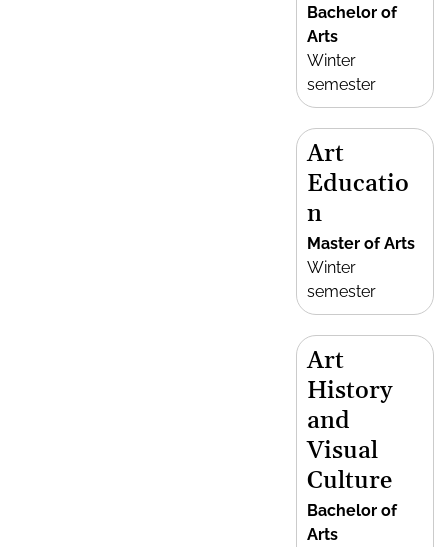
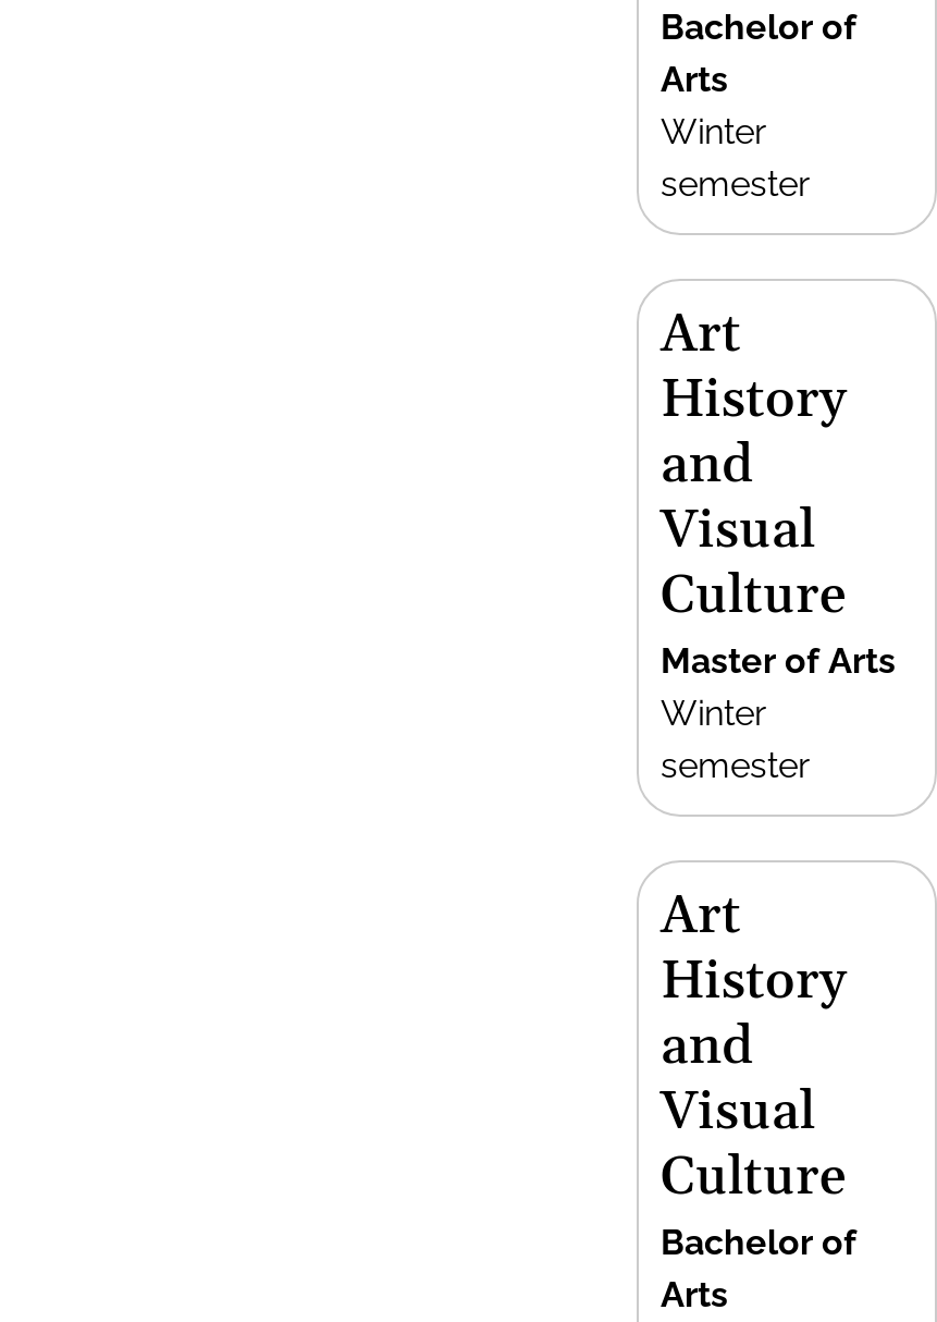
- Educatio
- n
+ History
+ and
+ Visual
+ Culture
